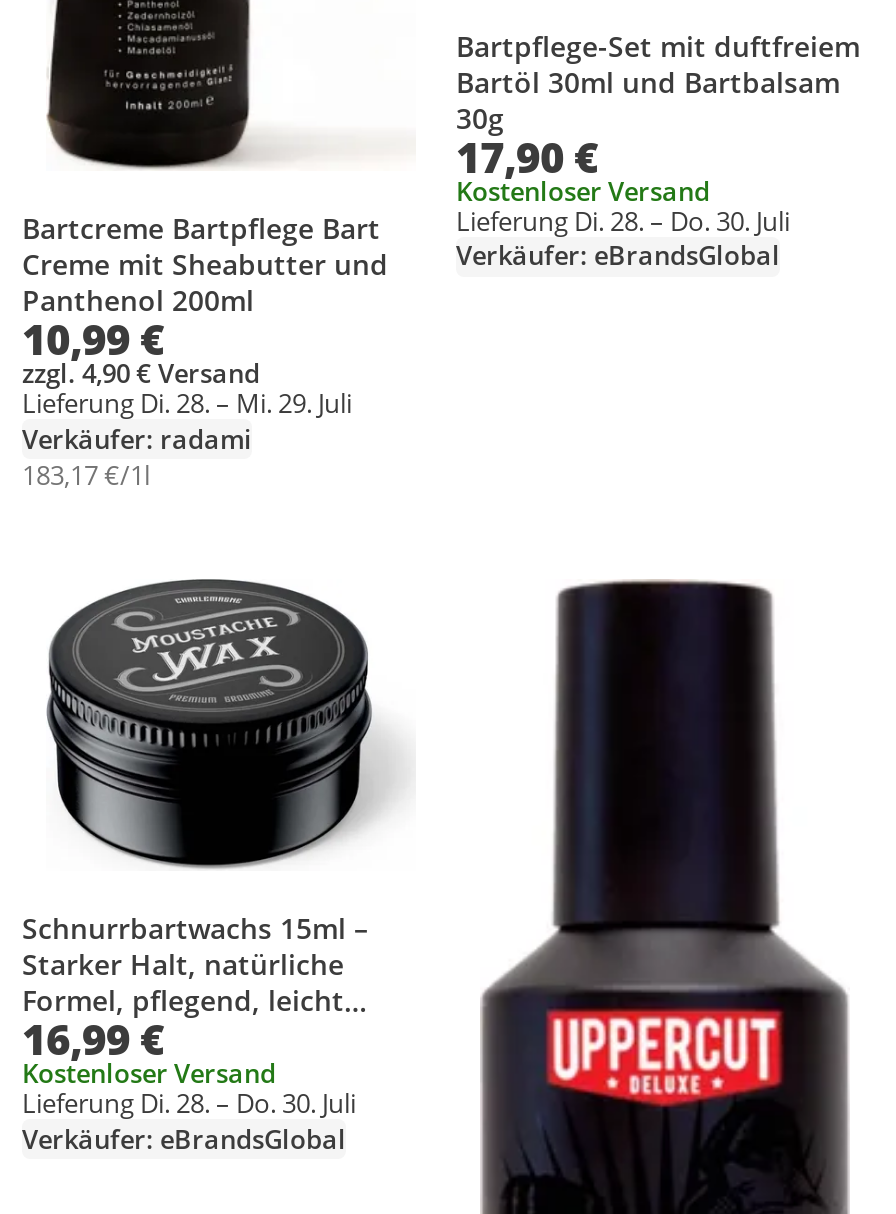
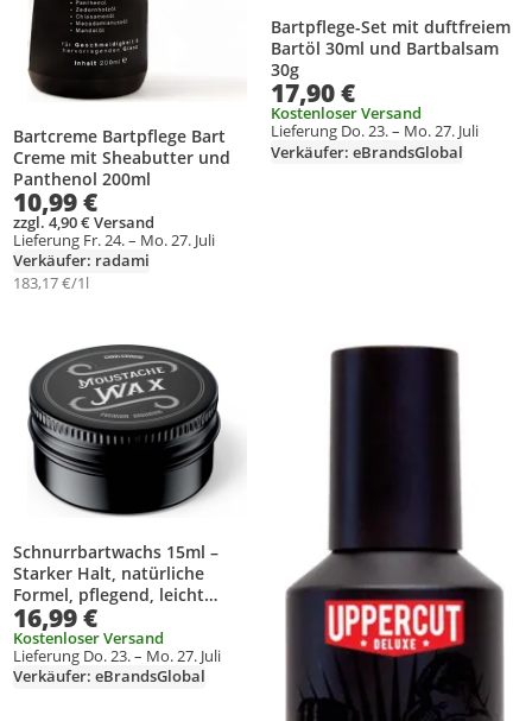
- Lieferung Di. 28. – Do. 30. Juli
+ Lieferung Do. 23. – Mo. 27. Juli

- Lieferung Di. 28. – Mi. 29. Juli
+ Lieferung Fr. 24. – Mo. 27. Juli

- Lieferung Di. 28. – Do. 30. Juli
+ Lieferung Do. 23. – Mo. 27. Juli
